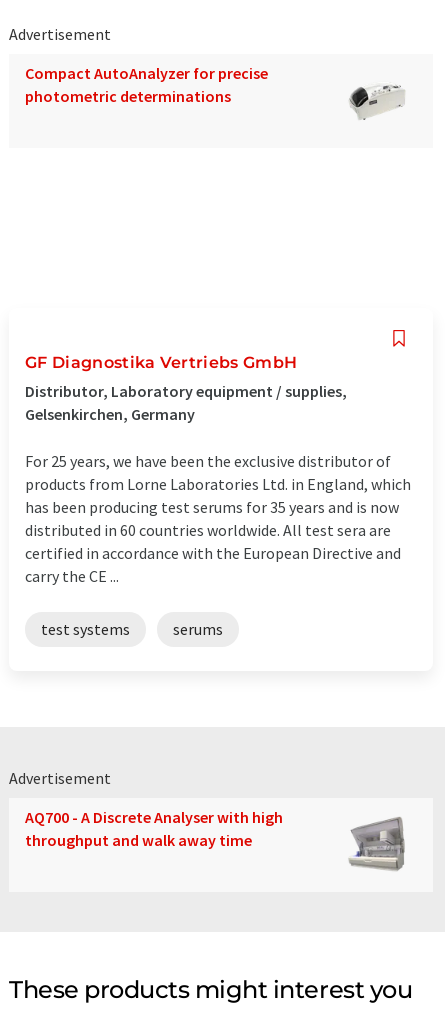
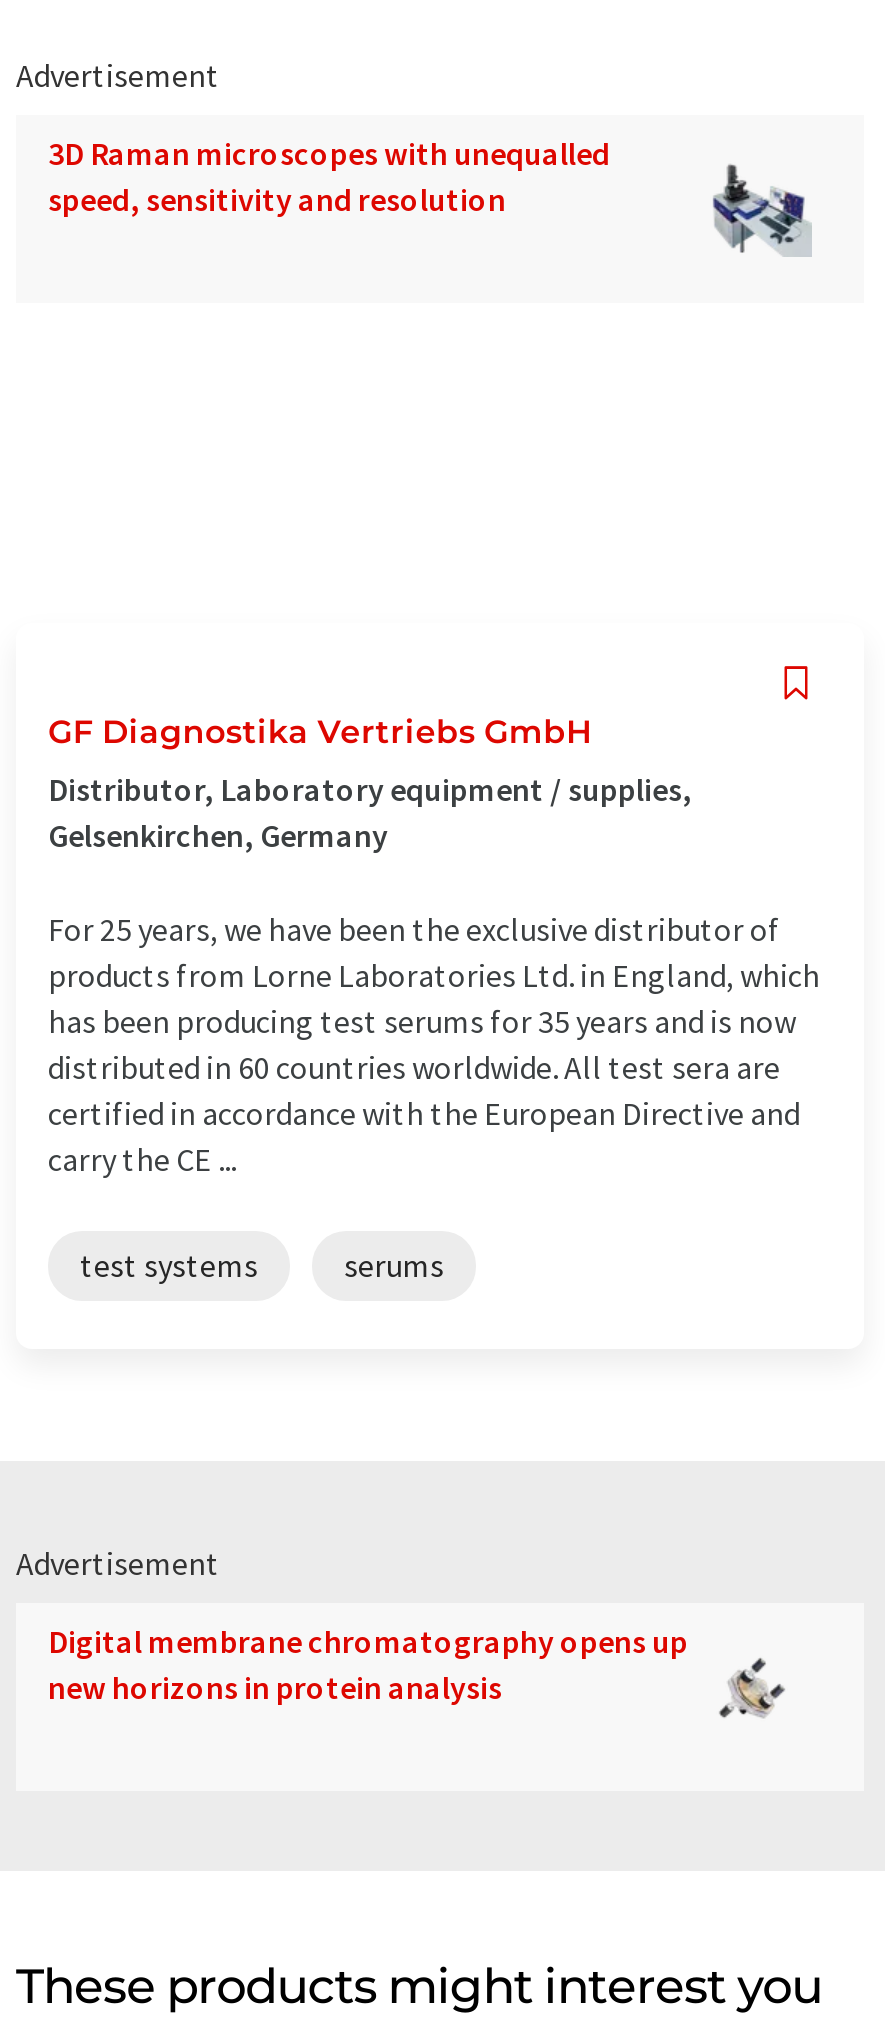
- Compact AutoAnalyzer for precise
- photometric determinations
+ 3D Raman microscopes with unequalled
+ speed, sensitivity and resolution

- [image]
+ [image]

- AQ700 - A Discrete Analyser with high
- throughput and walk away time
+ Digital membrane chromatography opens up
+ new horizons in protein analysis

- [image]
+ [image]
